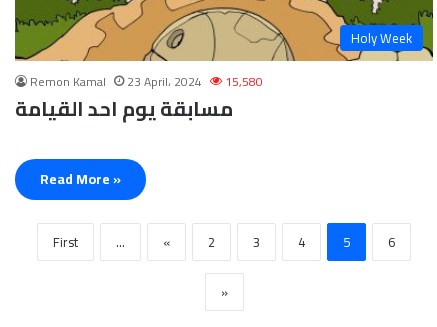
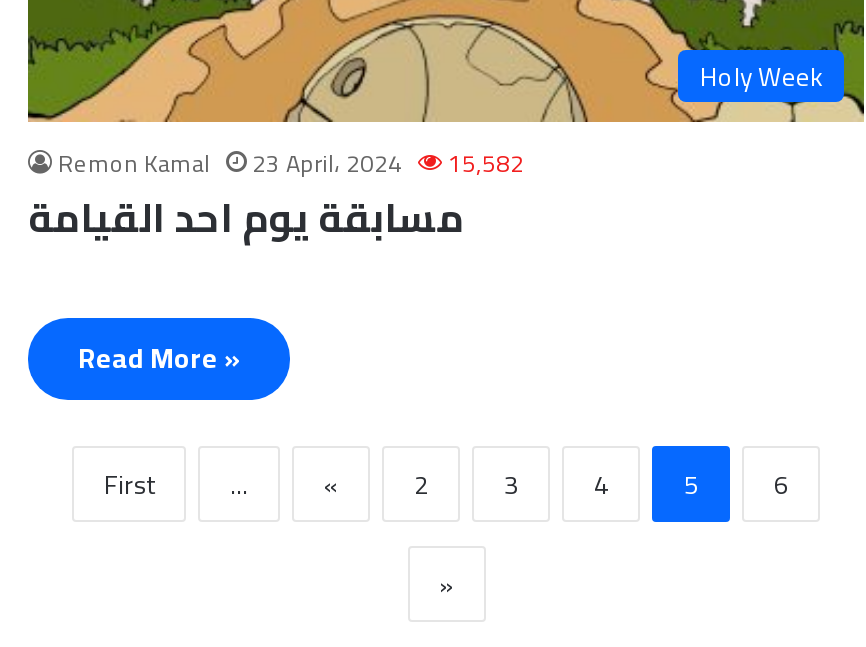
- Remon Kamal 23 April، 2024 15,580
+ Remon Kamal 23 April، 2024 15,582
